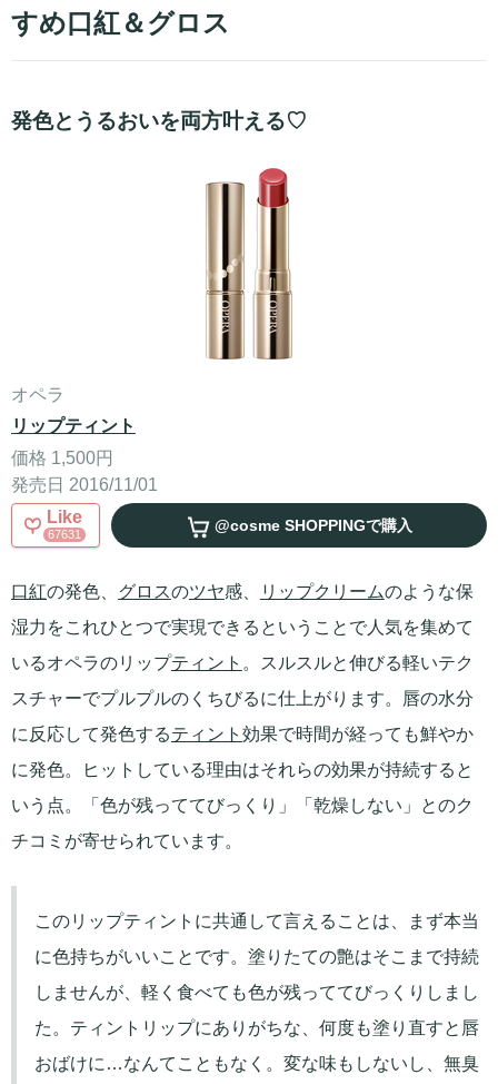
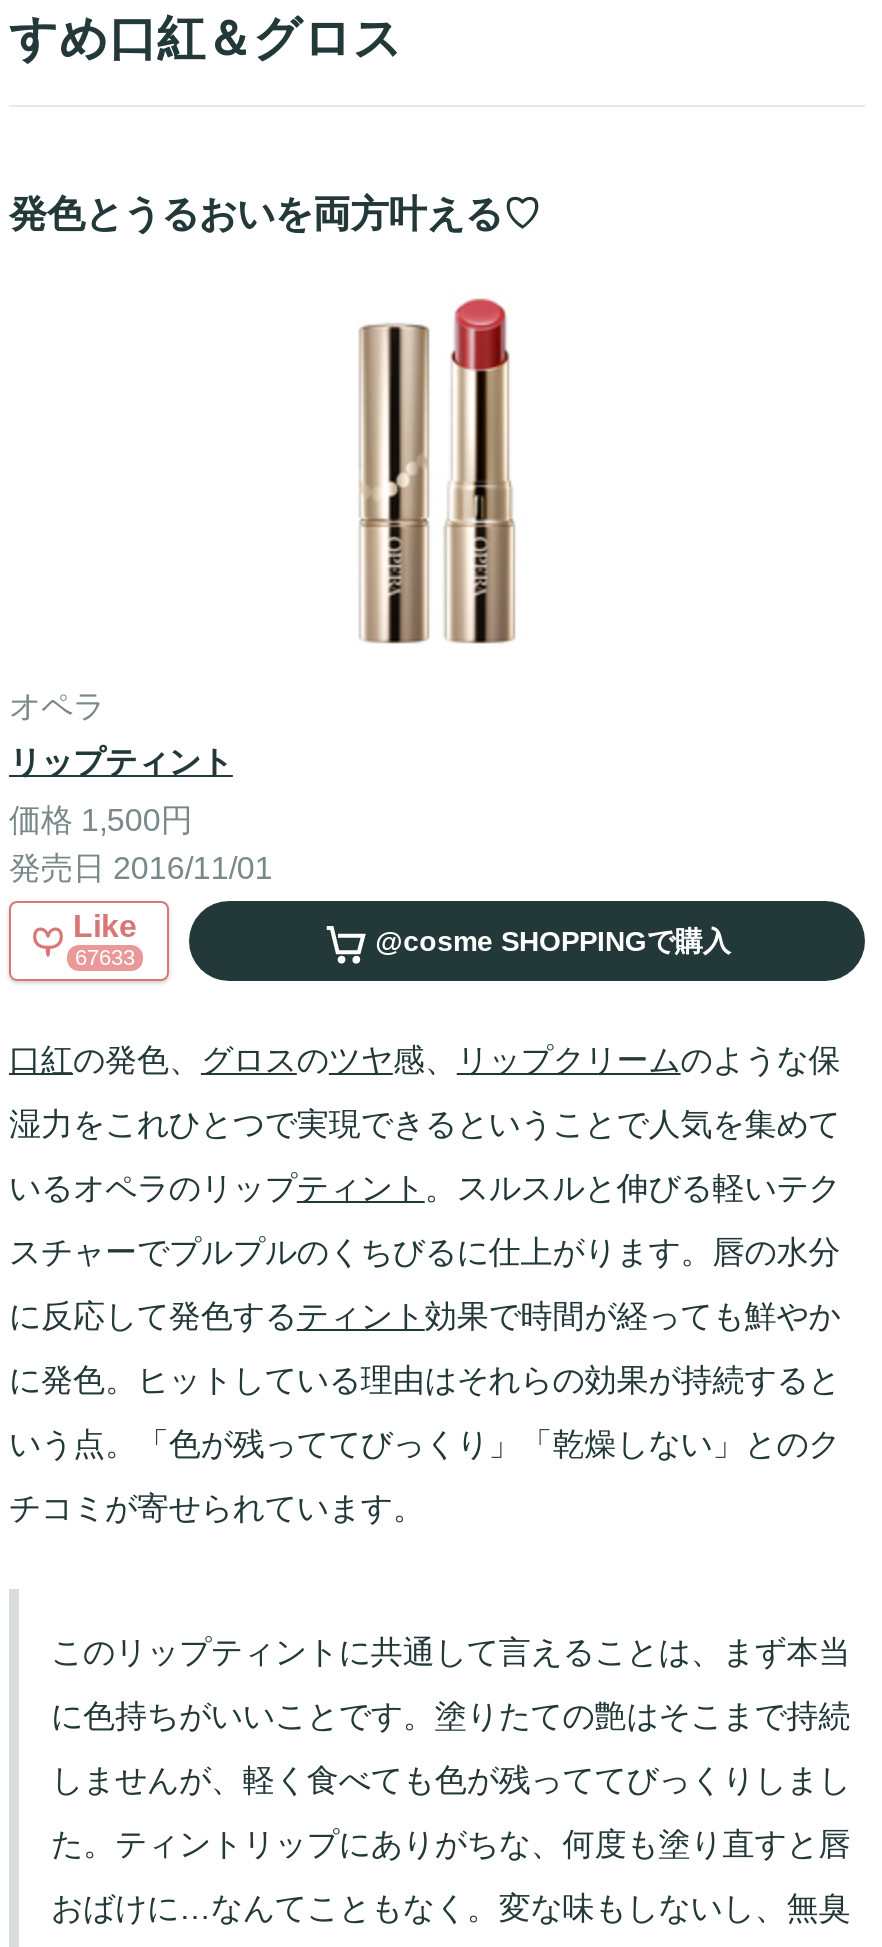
- 67631
+ 67633
